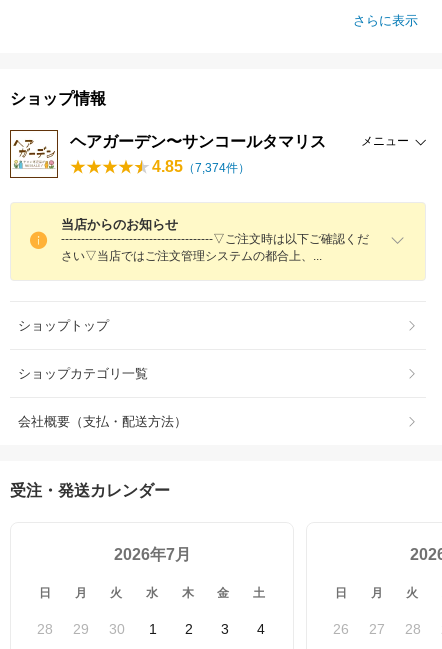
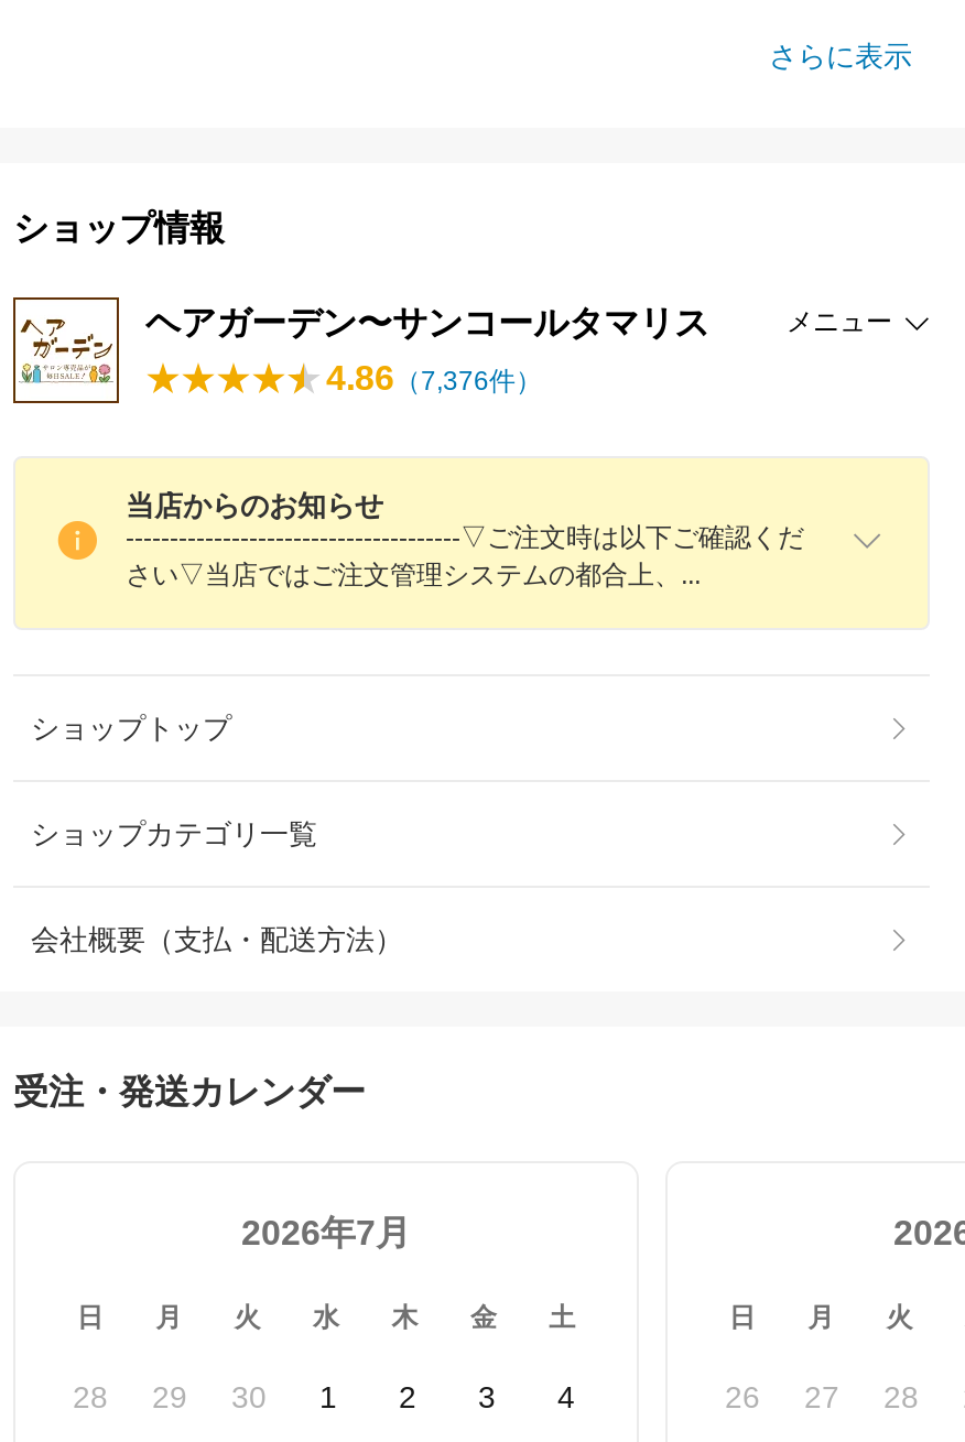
- 4.85（7,374件）
+ 4.86（7,376件）
